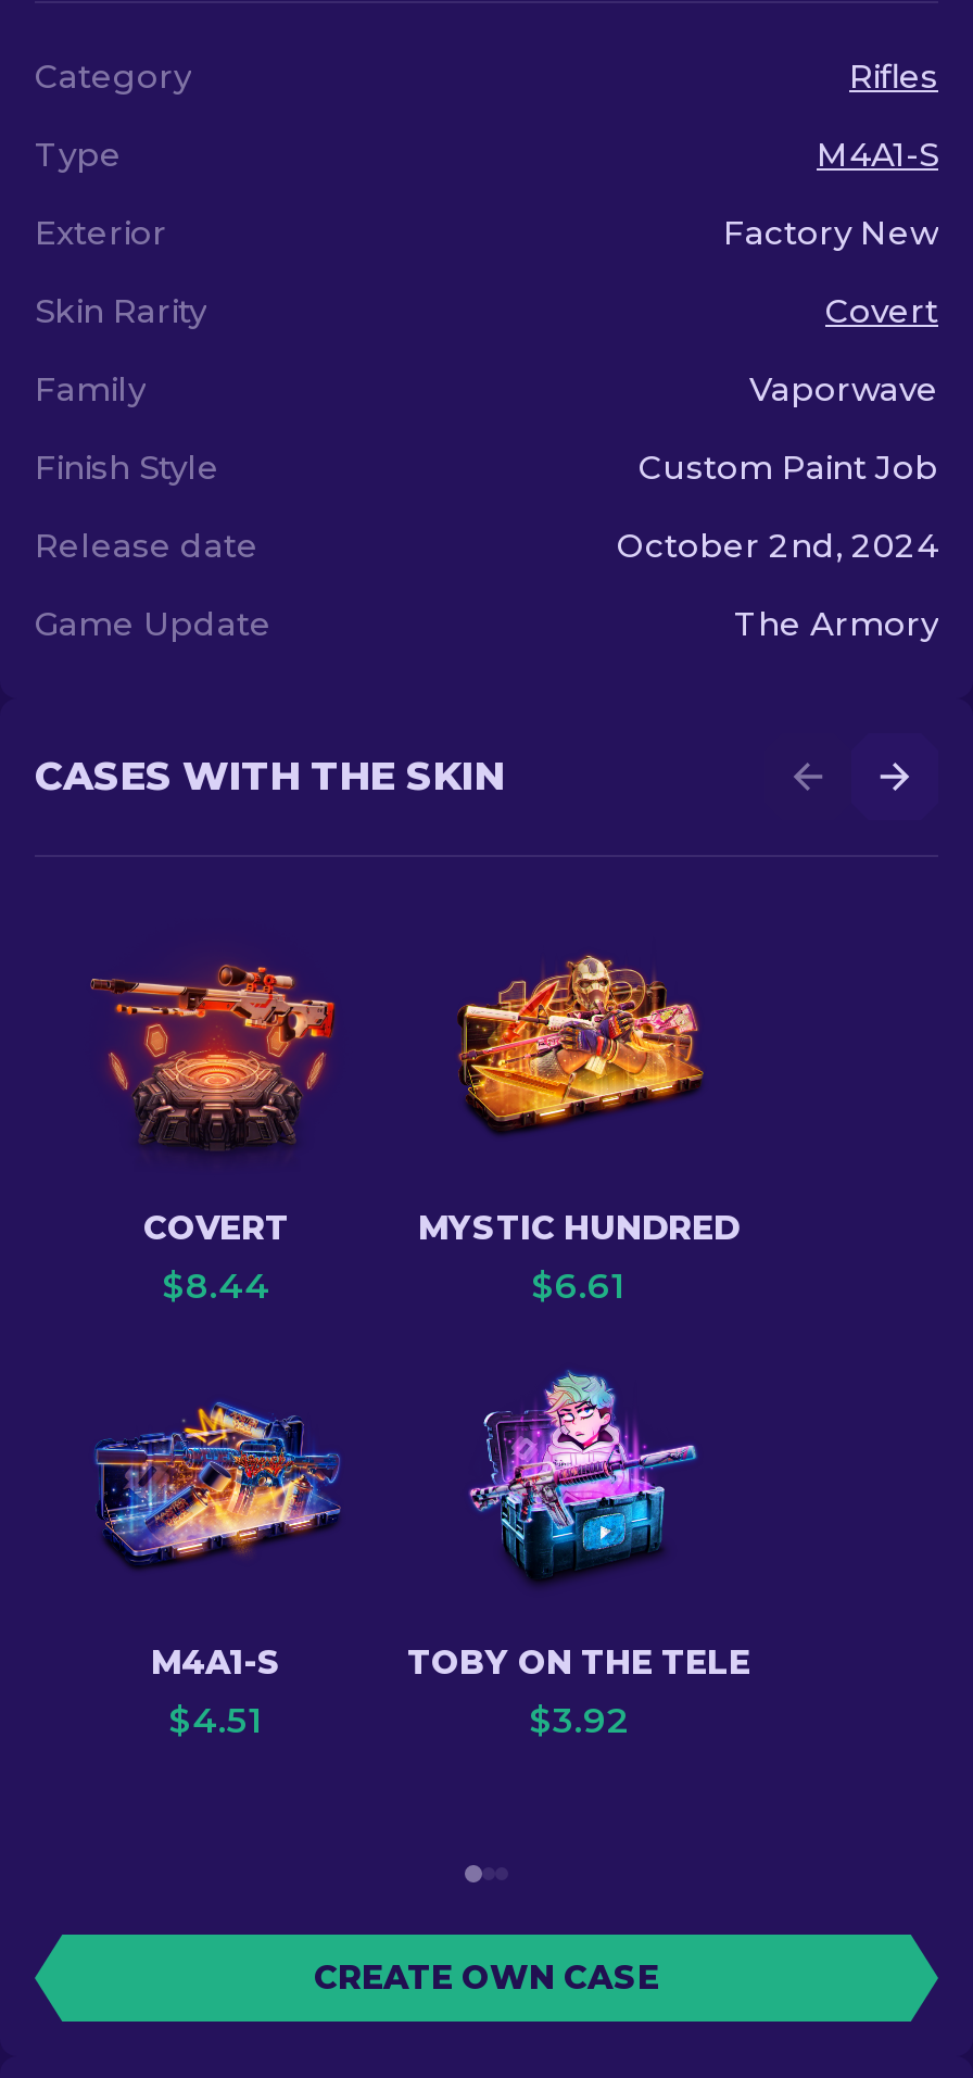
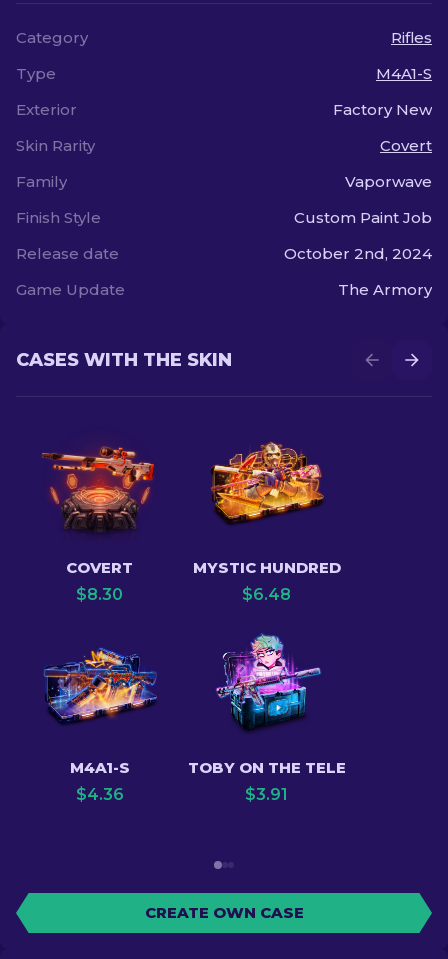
- $8.44
+ $8.30

- $6.61
+ $6.48

- $4.51
+ $4.36

- $3.92
+ $3.91
